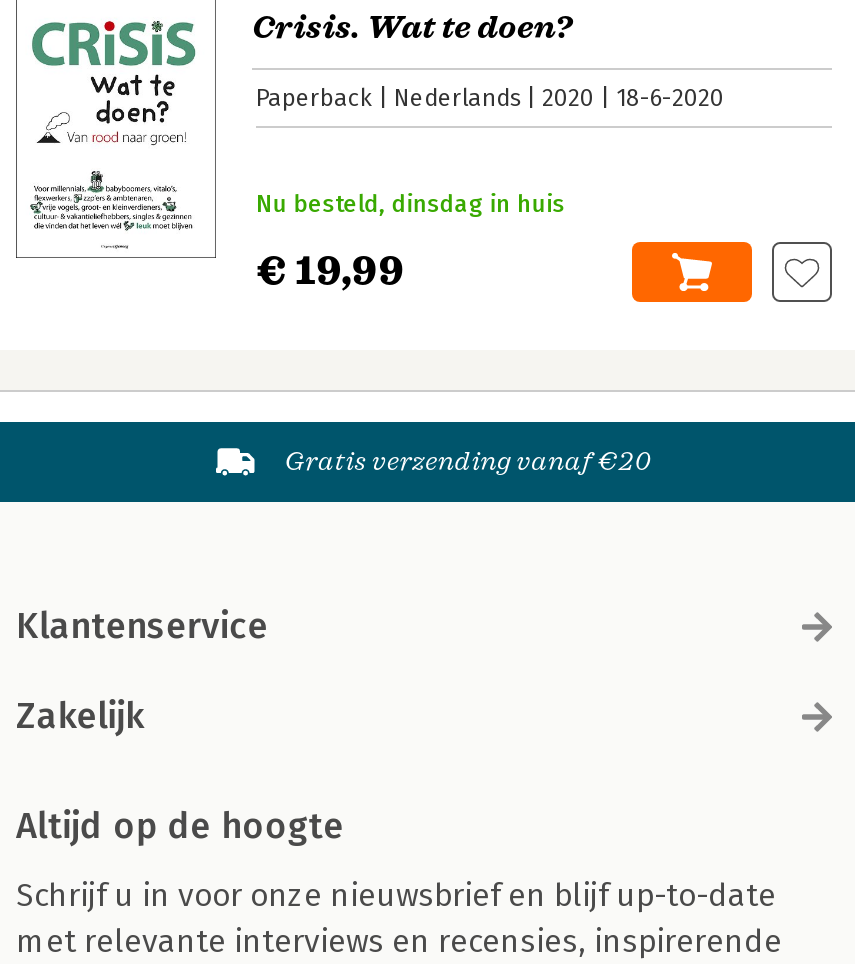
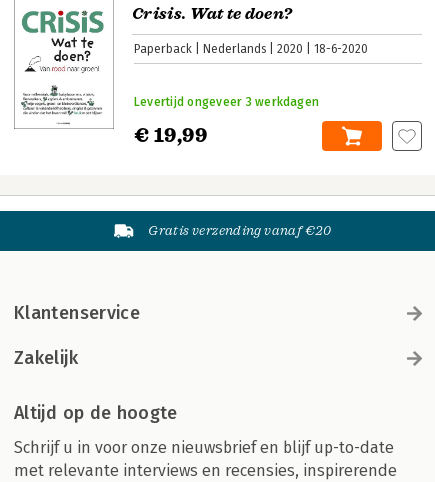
- Nu besteld, dinsdag in huis
+ Levertijd ongeveer 3 werkdagen
